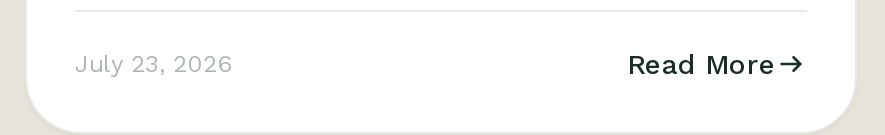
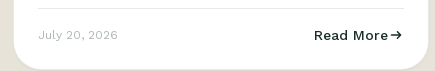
- July 23, 2026
+ July 20, 2026
